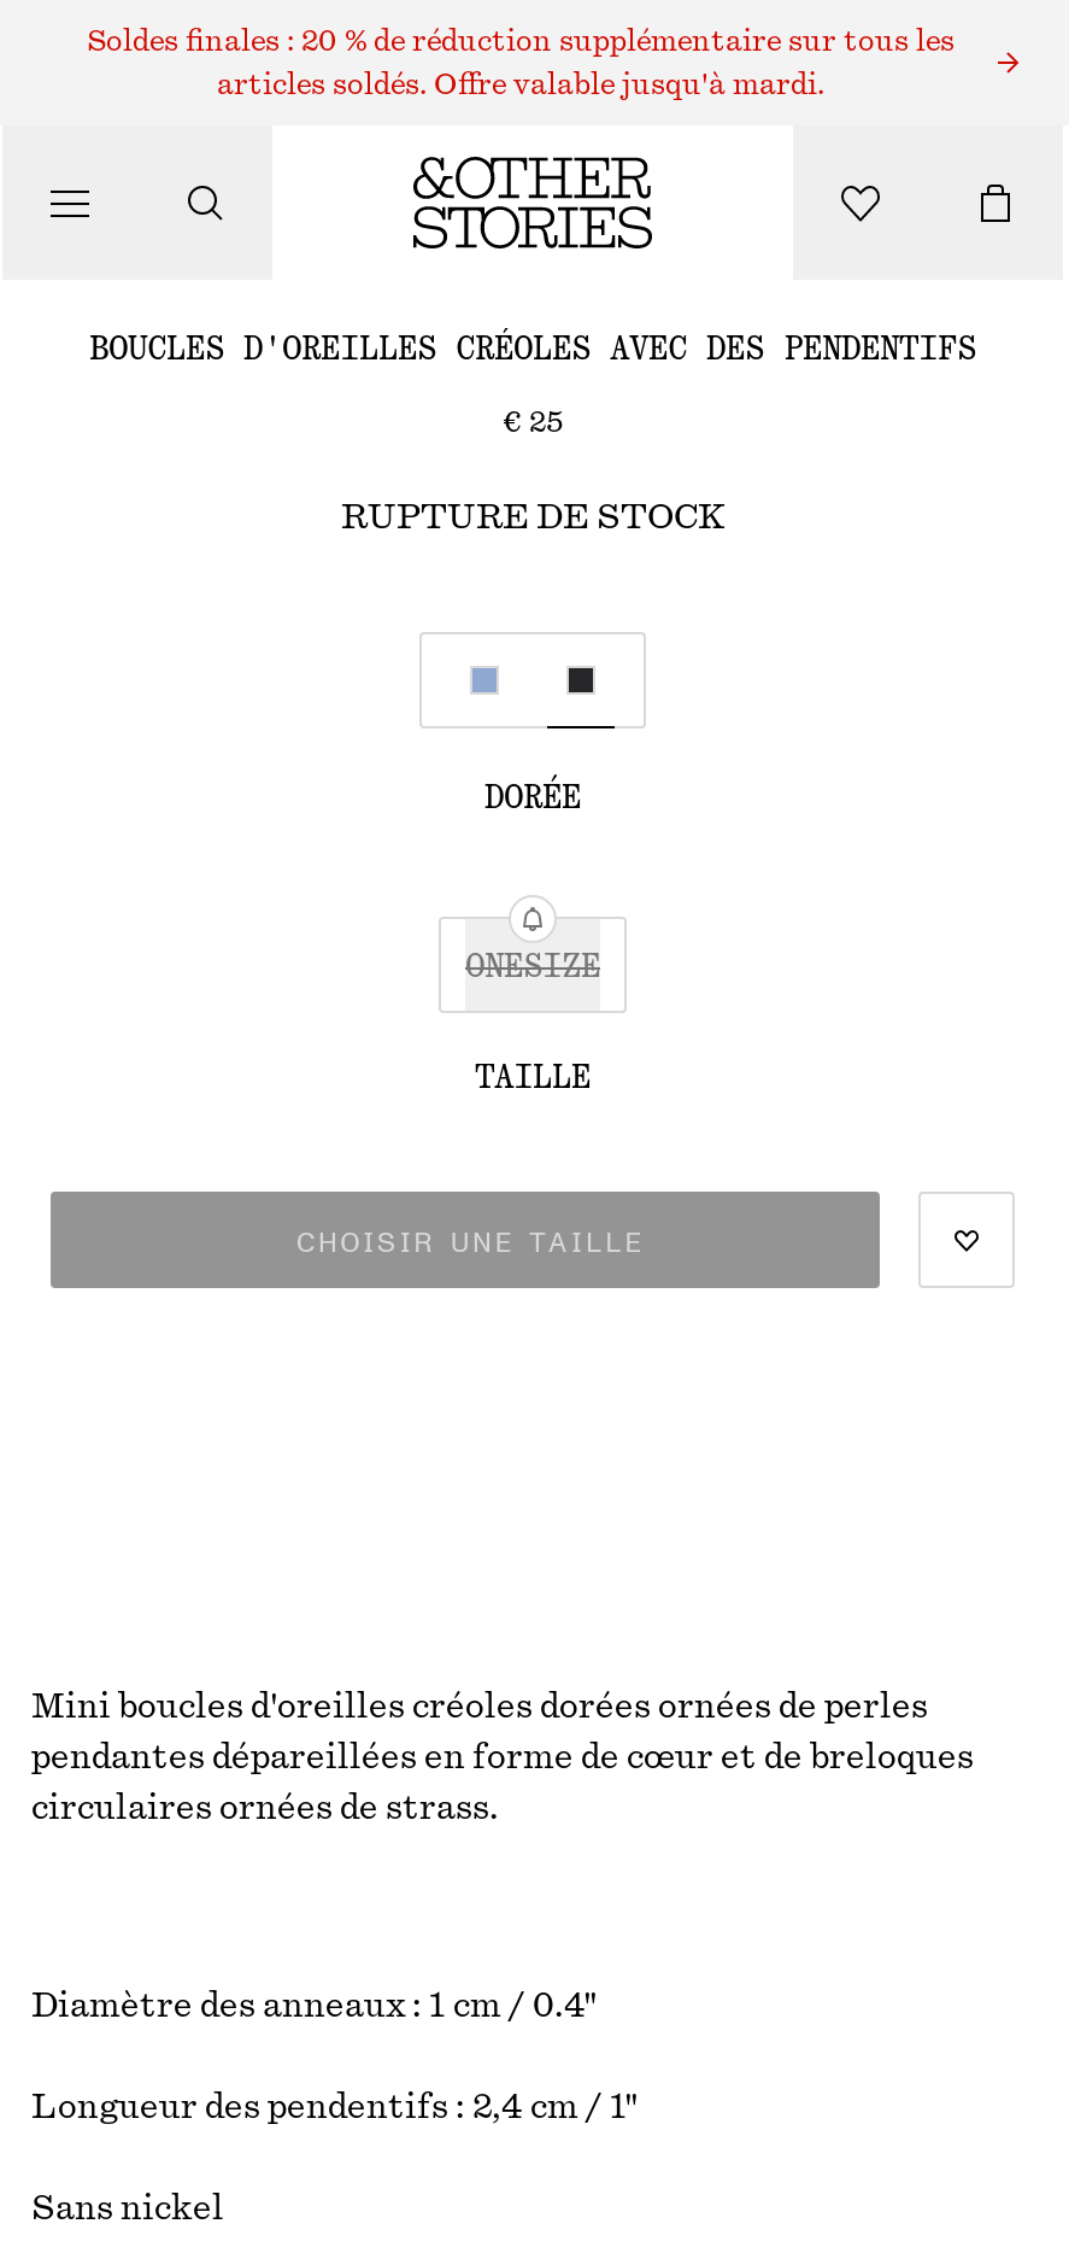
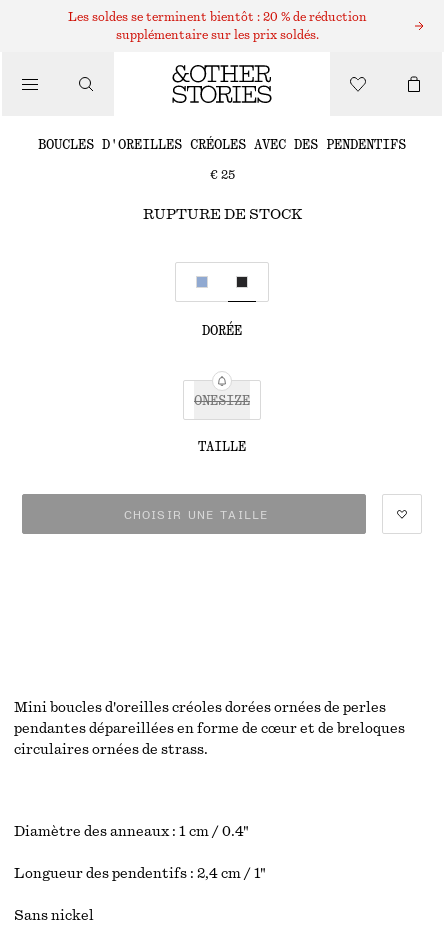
- Soldes finales : 20 % de réduction supplémentaire sur tous les
+ Les soldes se terminent bientôt : 20 % de réduction

- articles soldés. Offre valable jusqu'à mardi.
+ supplémentaire sur les prix soldés.
